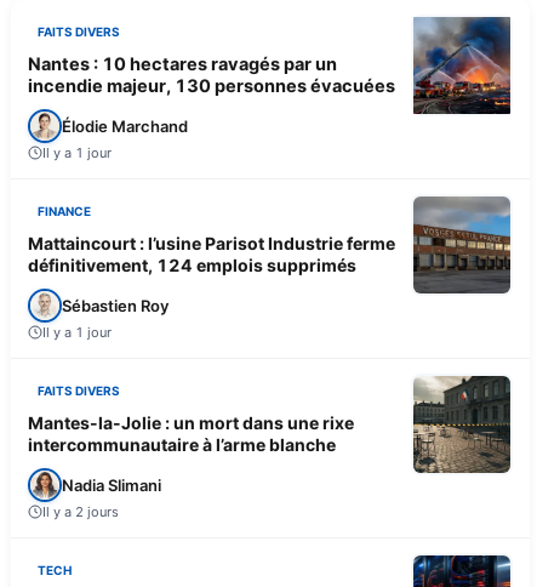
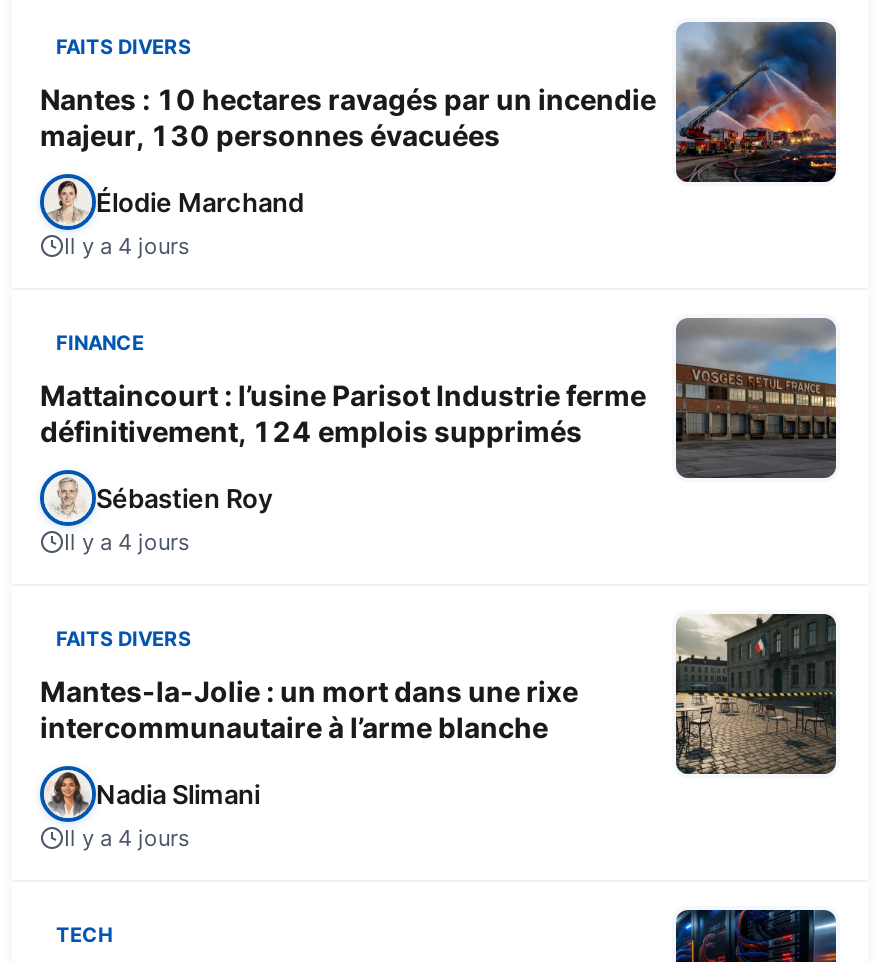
- Il y a 1 jour
+ Il y a 4 jours

- Il y a 1 jour
+ Il y a 4 jours

- Il y a 2 jours
+ Il y a 4 jours
